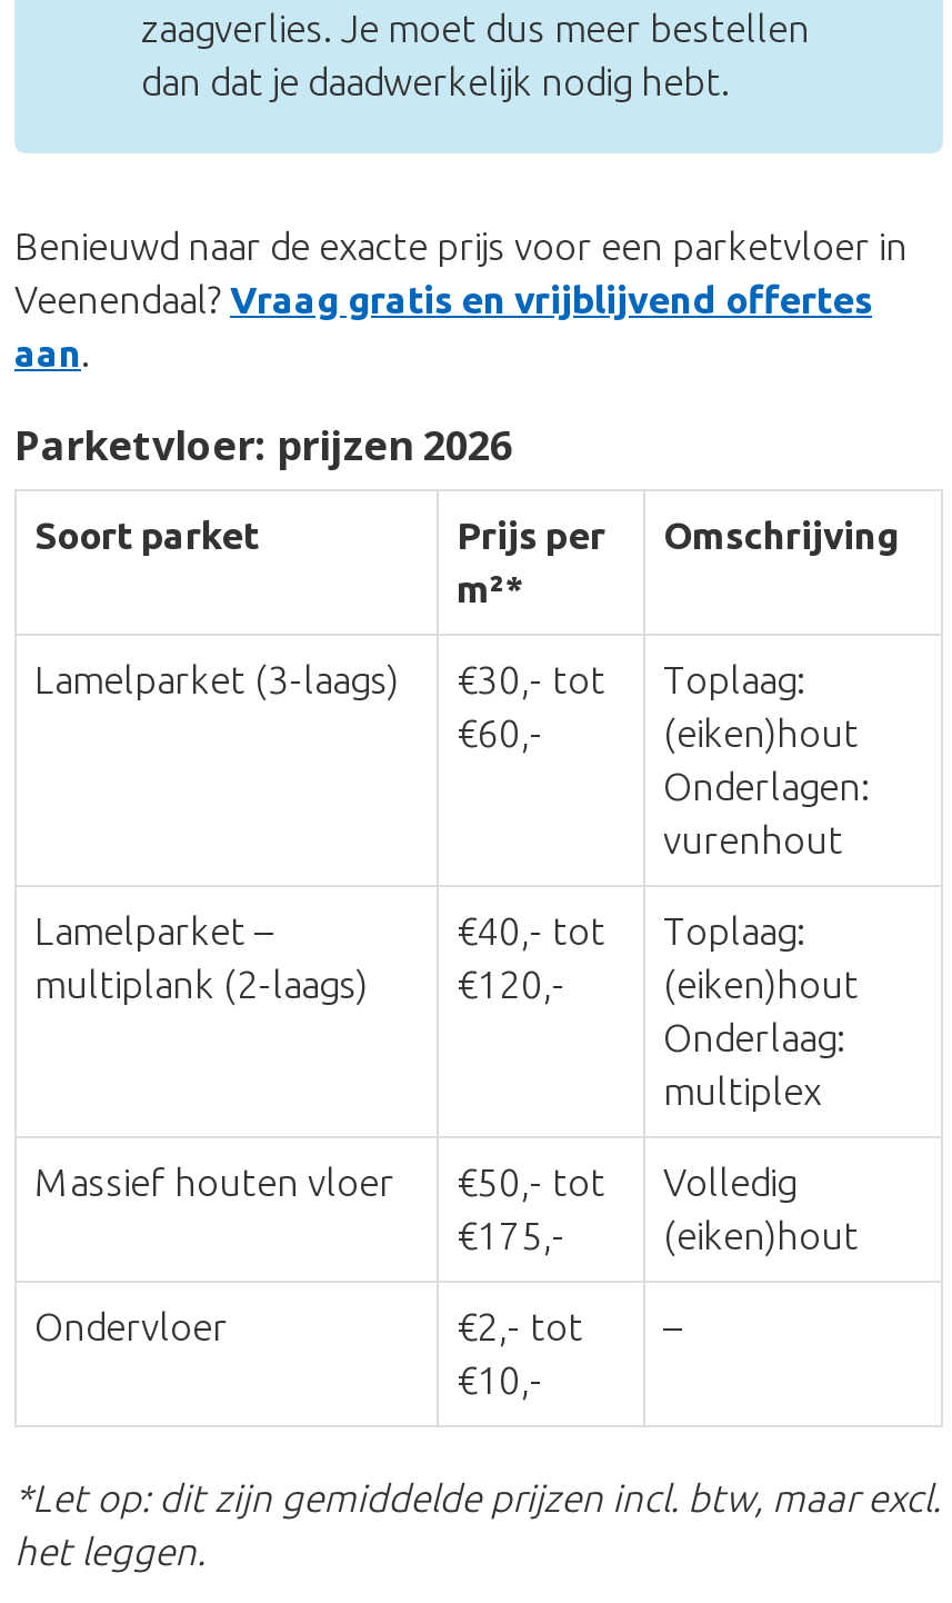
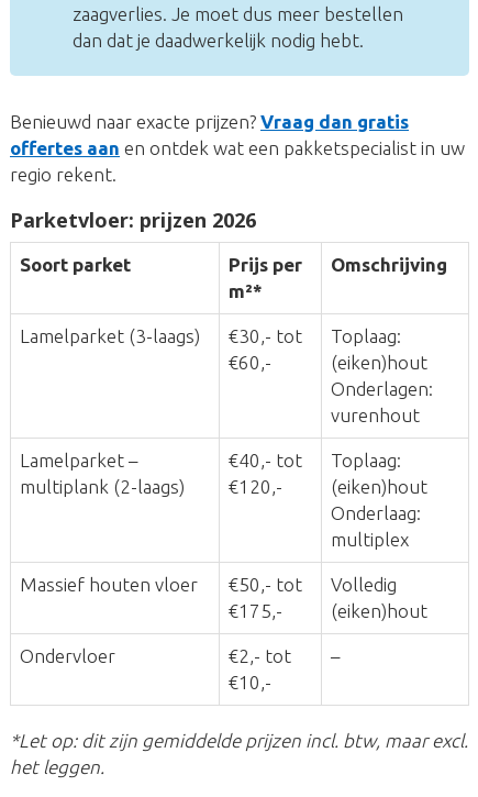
- Benieuwd naar de exacte prijs voor een parketvloer in
- Veenendaal? Vraag gratis en vrijblijvend offertes
- aan.
+ Benieuwd naar exacte prijzen? Vraag dan gratis
+ offertes aan en ontdek wat een pakketspecialist in uw
+ regio rekent.
